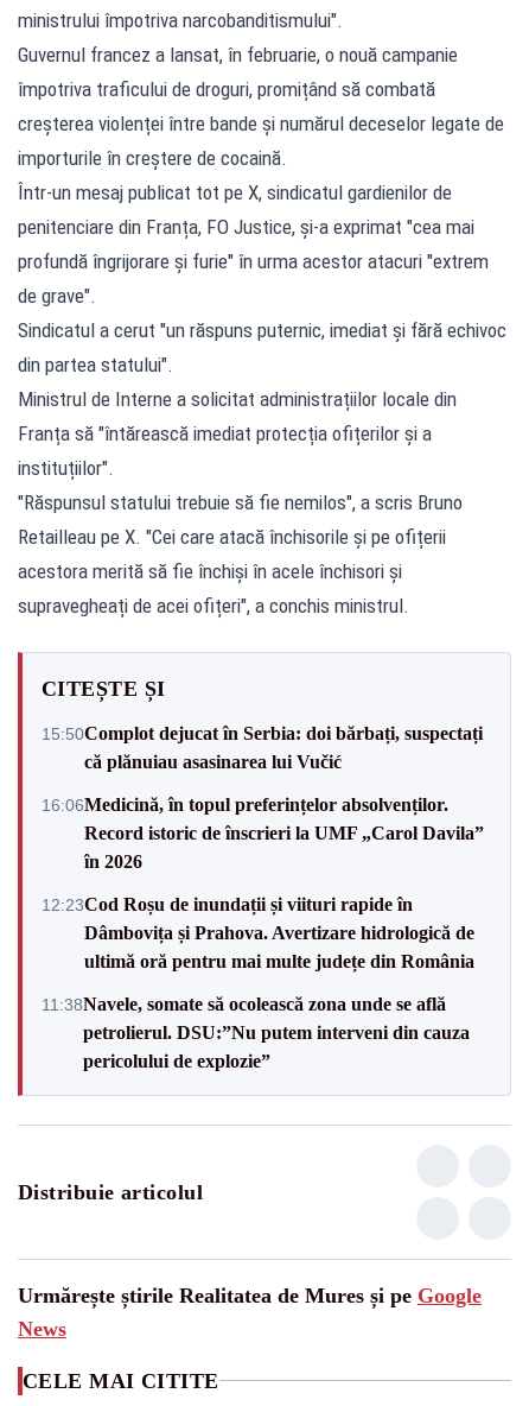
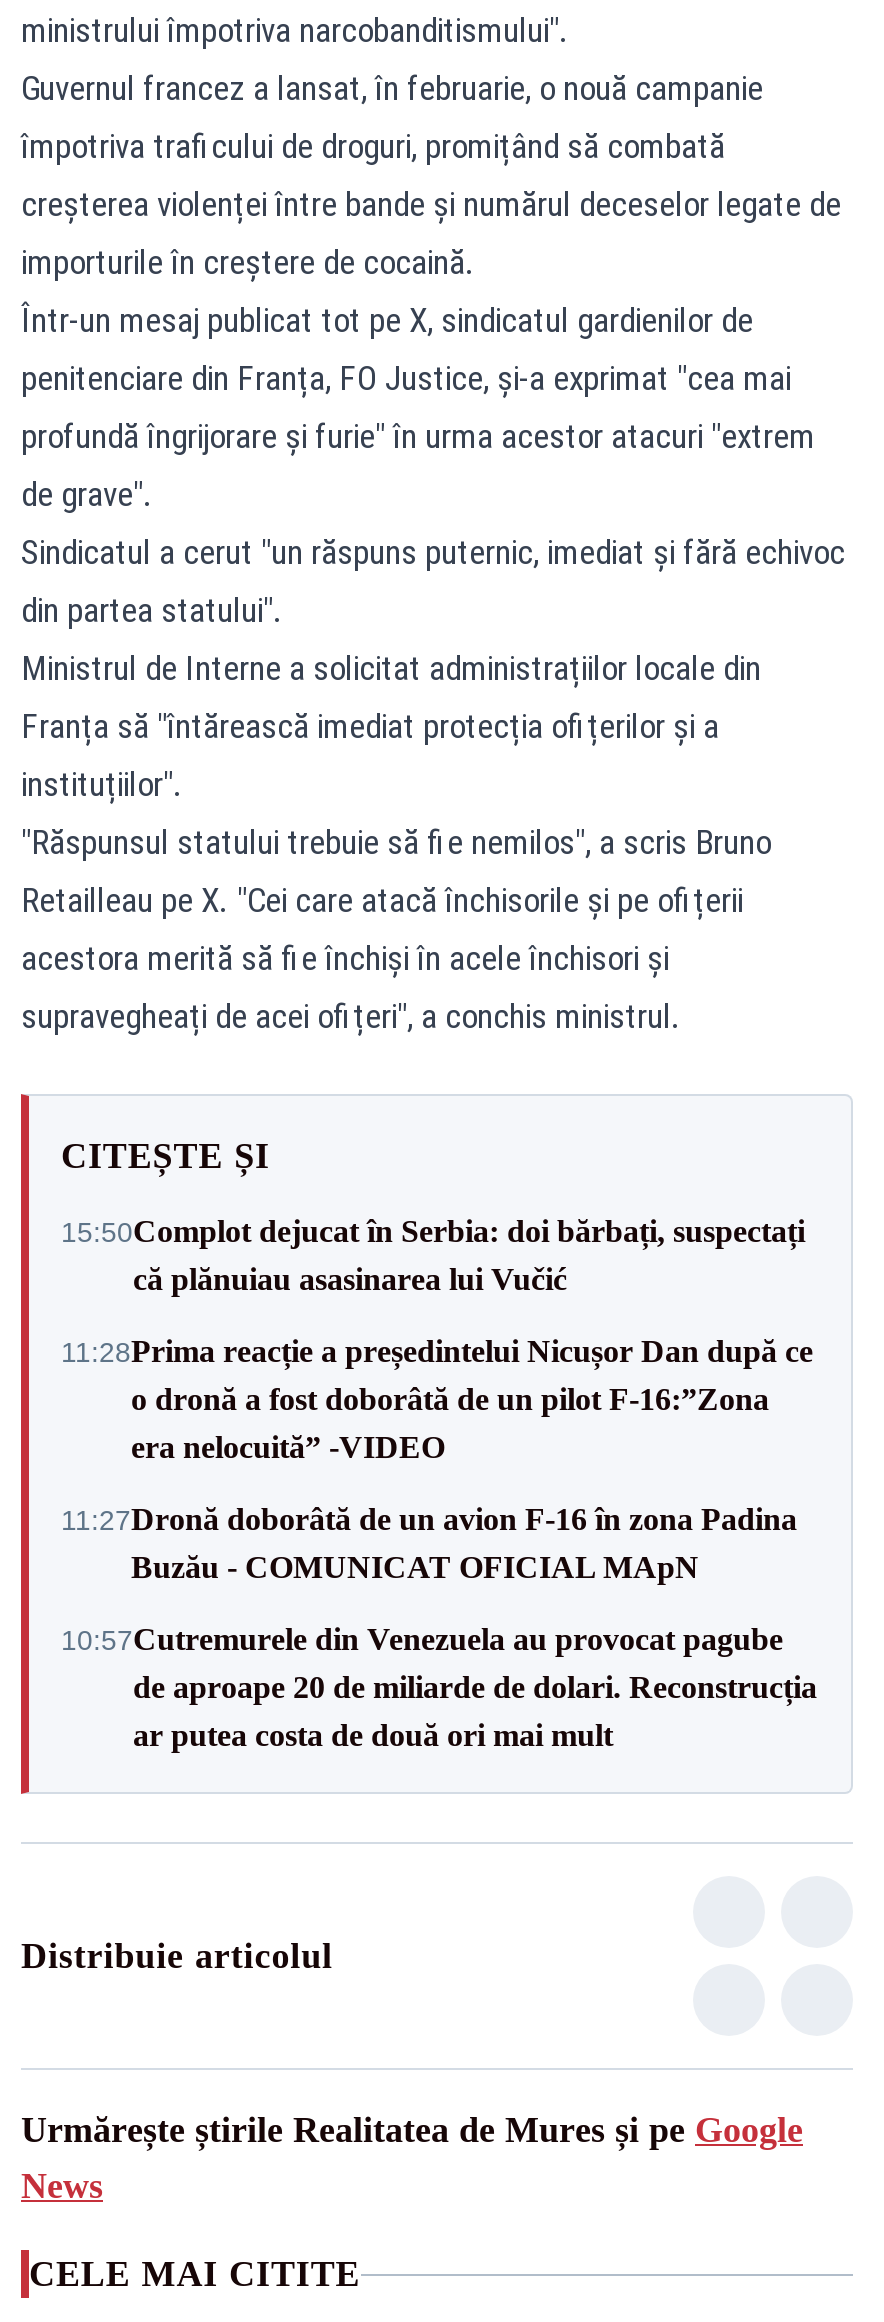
- 16:06Medicină, în topul preferințelor absolvenților.
- Record istoric de înscrieri la UMF „Carol Davila”
- în 2026
+ 11:28Prima reacție a președintelui Nicușor Dan după ce
+ o dronă a fost doborâtă de un pilot F-16:”Zona
+ era nelocuită” -VIDEO

- 12:23Cod Roșu de inundații și viituri rapide în
- Dâmbovița și Prahova. Avertizare hidrologică de
- ultimă oră pentru mai multe județe din România
+ 11:27Dronă doborâtă de un avion F‑16 în zona Padina
+ Buzău - COMUNICAT OFICIAL MApN

- 11:38Navele, somate să ocolească zona unde se află
- petrolierul. DSU:”Nu putem interveni din cauza
- pericolului de explozie”
+ 10:57Cutremurele din Venezuela au provocat pagube
+ de aproape 20 de miliarde de dolari. Reconstrucția
+ ar putea costa de două ori mai mult
